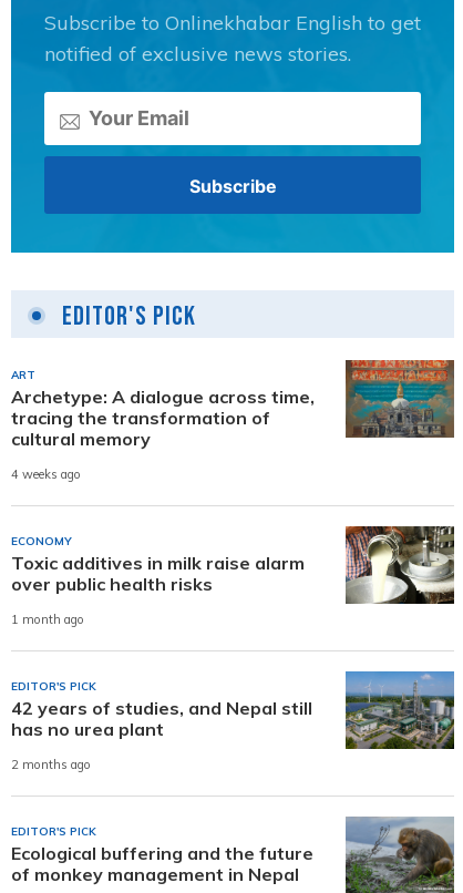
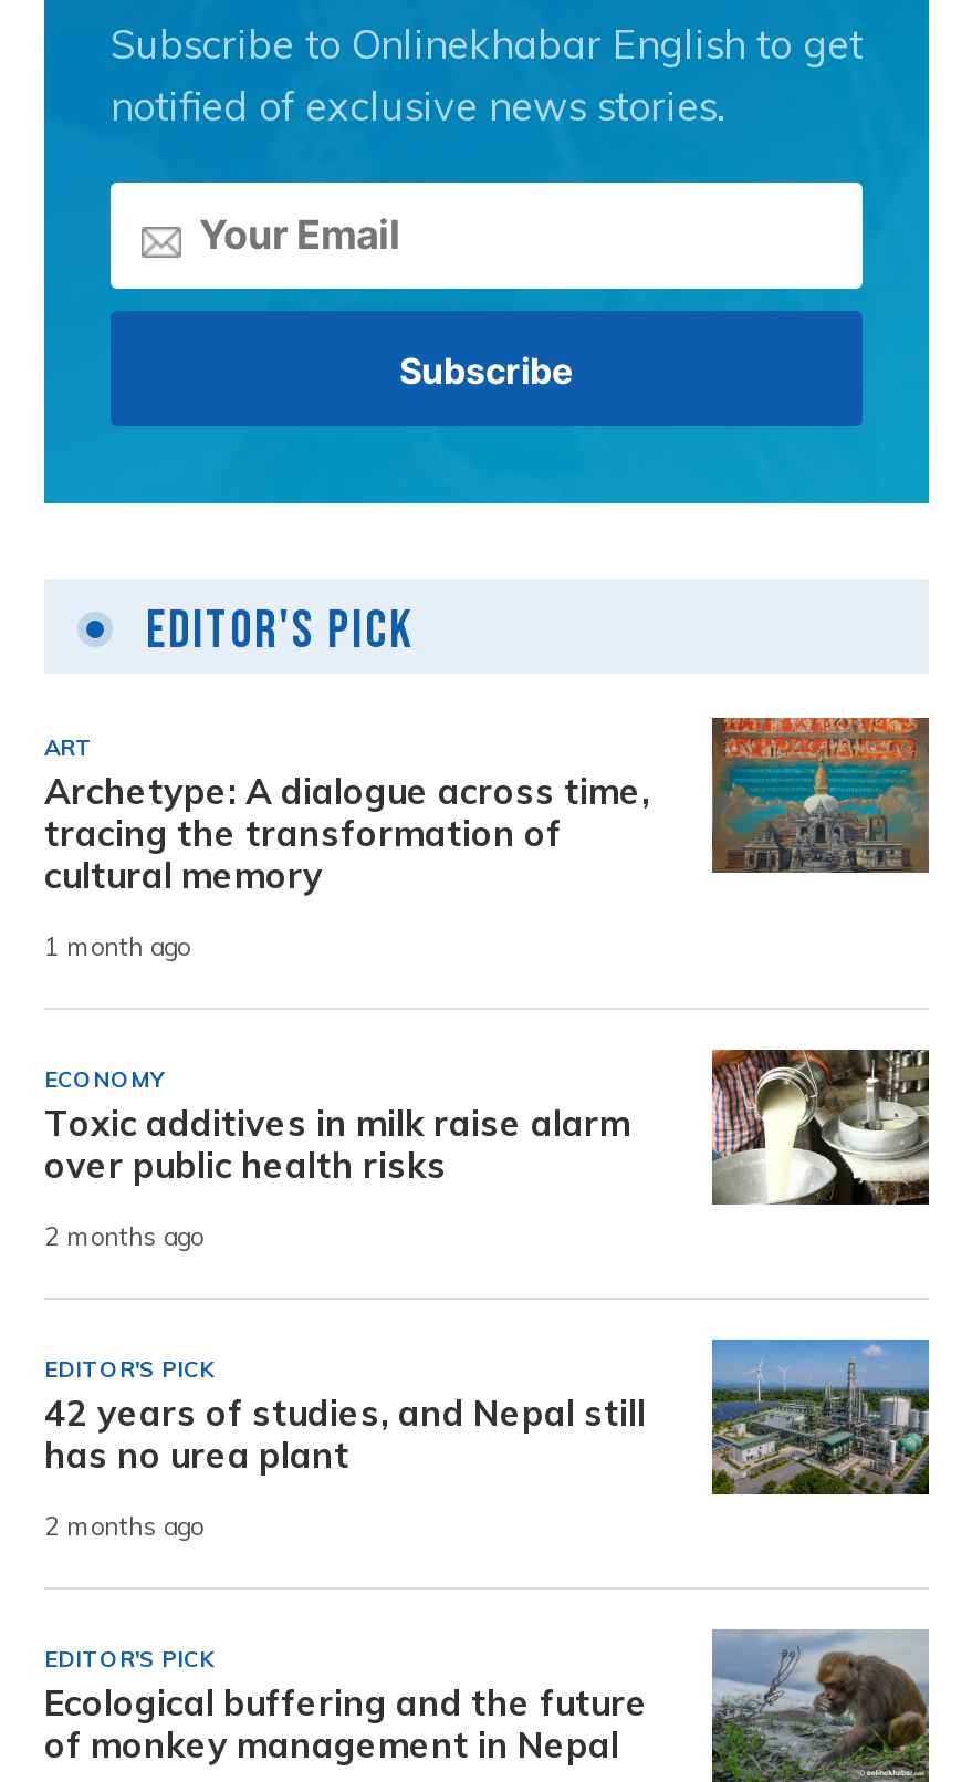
- 4 weeks ago
+ 1 month ago

- 1 month ago
+ 2 months ago
